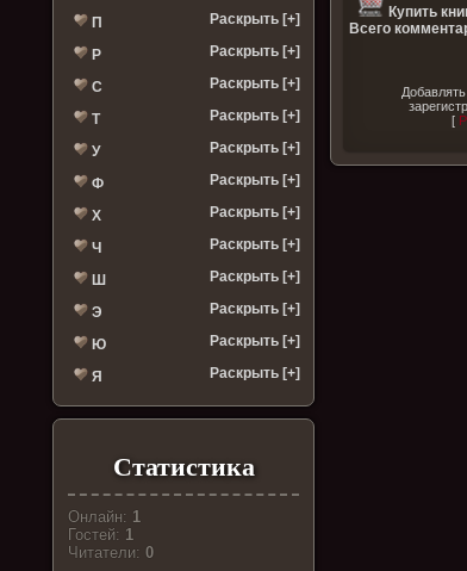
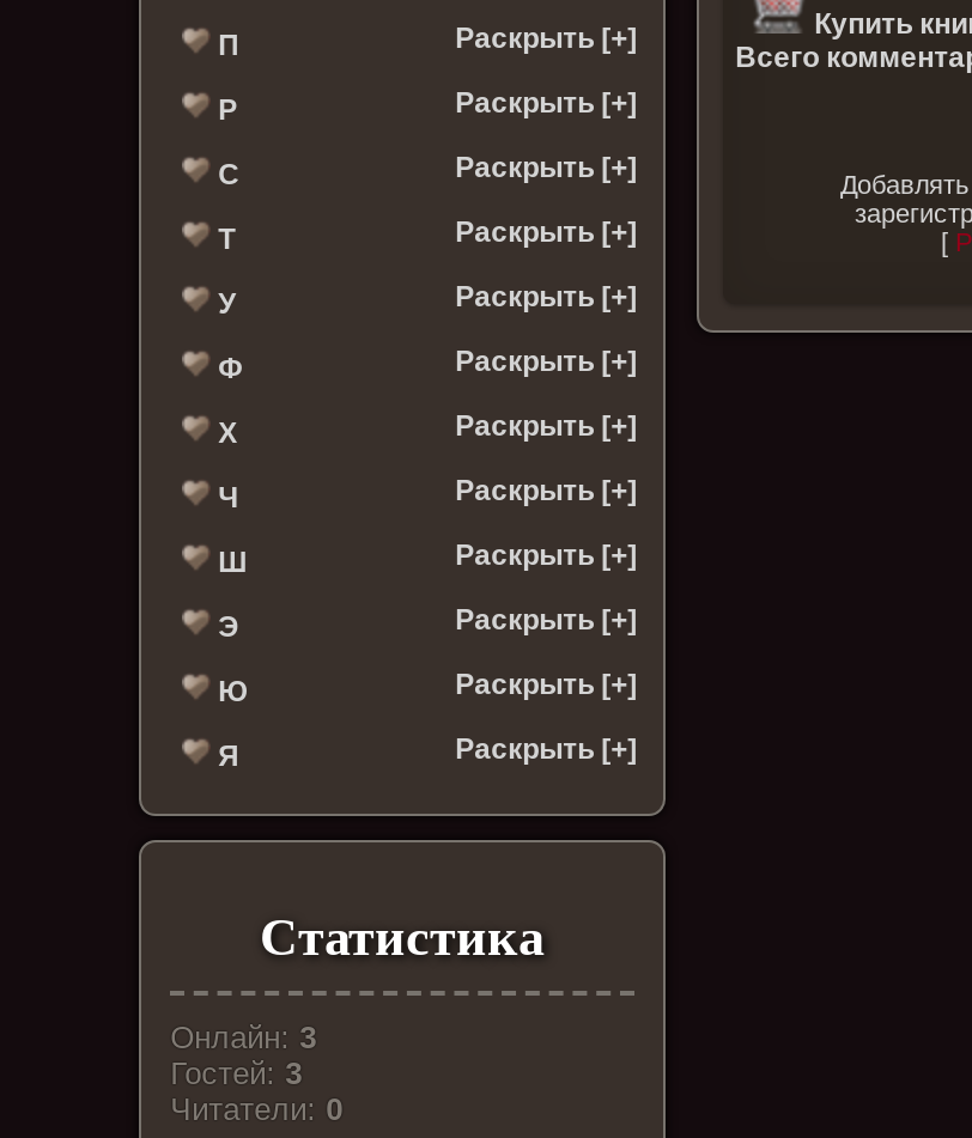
- Онлайн: 1
+ Онлайн: 3

- Гостей: 1
+ Гостей: 3
